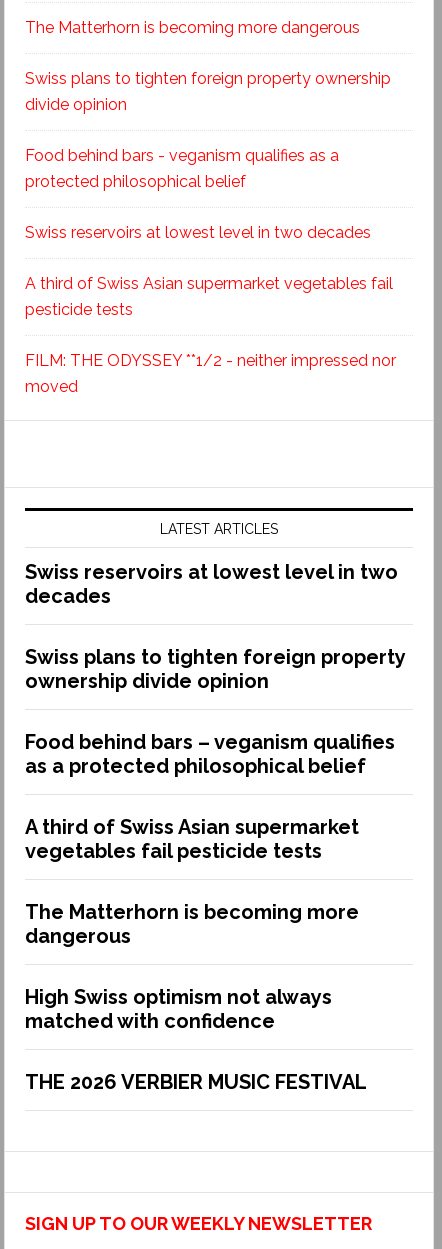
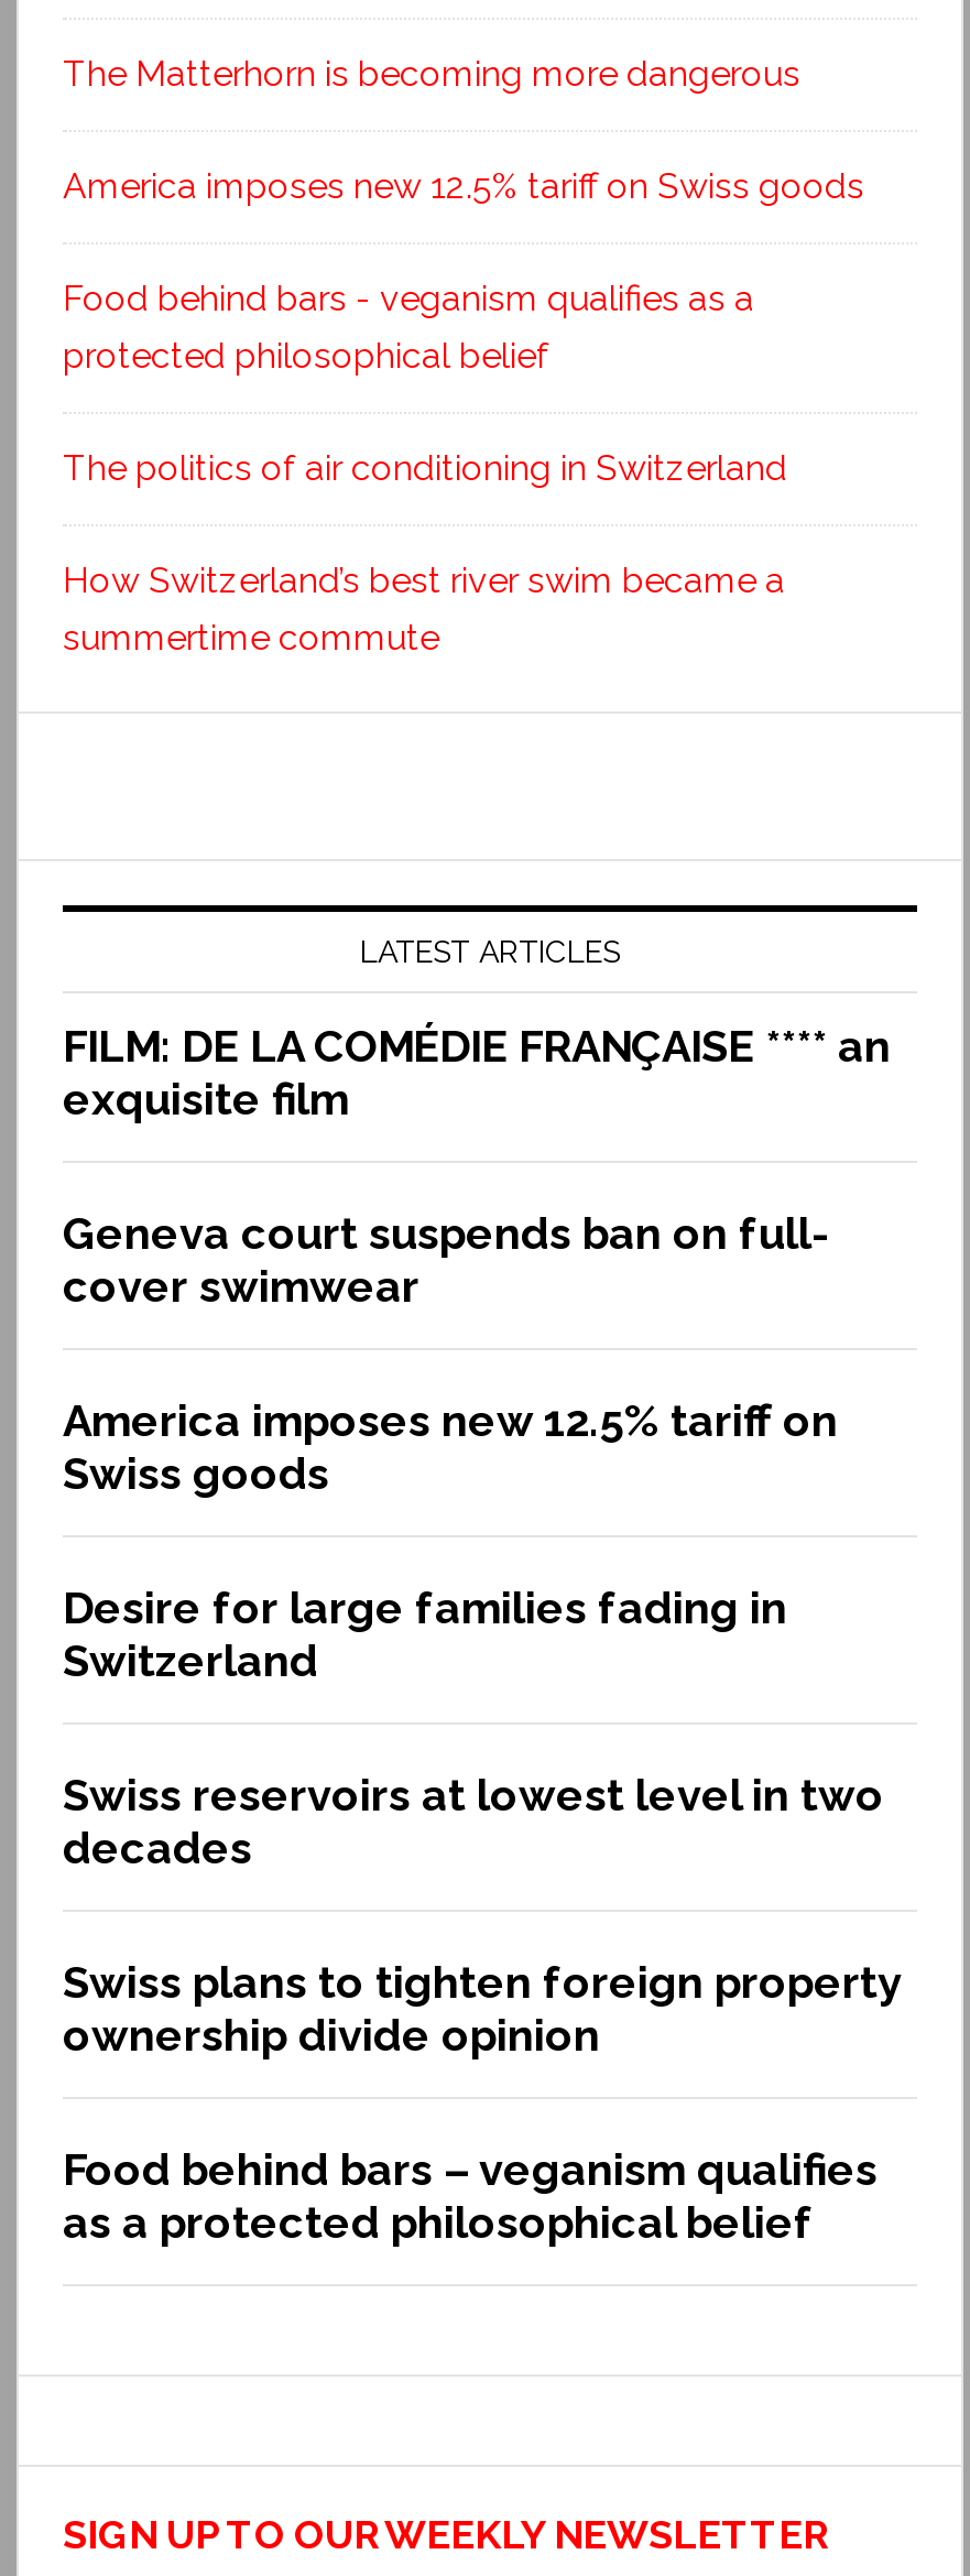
- Swiss plans to tighten foreign property ownership
- divide opinion
+ America imposes new 12.5% tariff on Swiss goods

- Swiss reservoirs at lowest level in two decades
- A third of Swiss Asian supermarket vegetables fail
- pesticide tests
- FILM: THE ODYSSEY **1/2 - neither impressed nor
- moved
+ The politics of air conditioning in Switzerland
+ How Switzerland’s best river swim became a
+ summertime commute

moved up: LATEST ARTICLES

+ FILM: DE LA COMÉDIE FRANÇAISE **** an
+ exquisite film
+ Geneva court suspends ban on full-
+ cover swimwear
+ America imposes new 12.5% tariff on
+ Swiss goods
+ Desire for large families fading in
+ Switzerland

moved down: Swiss reservoirs at lowest level in two | decades | Swiss plans to tighten foreign property | ownership divide opinion | Food behind bars – veganism qualifies | as a protected philosophical belief

- A third of Swiss Asian supermarket
- vegetables fail pesticide tests
- The Matterhorn is becoming more
- dangerous
- High Swiss optimism not always
- matched with confidence
- THE 2026 VERBIER MUSIC FESTIVAL
